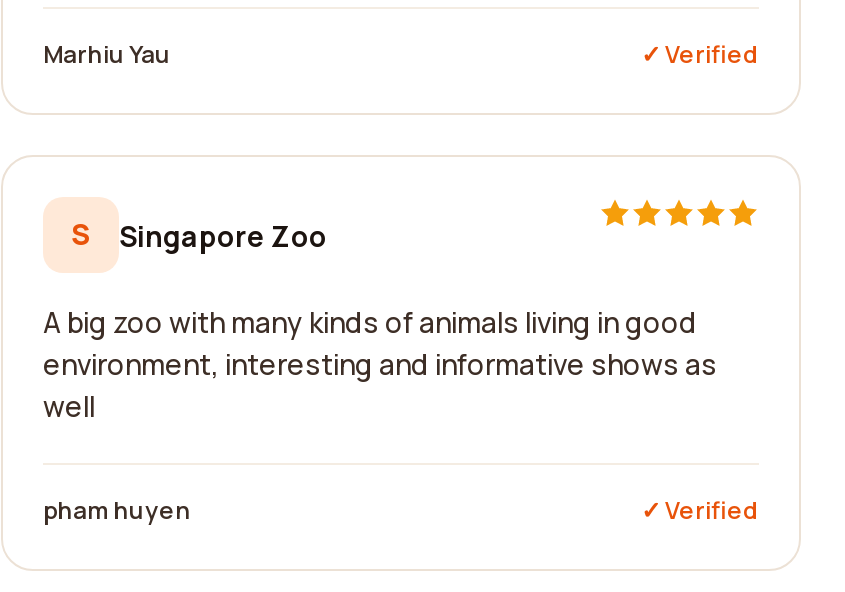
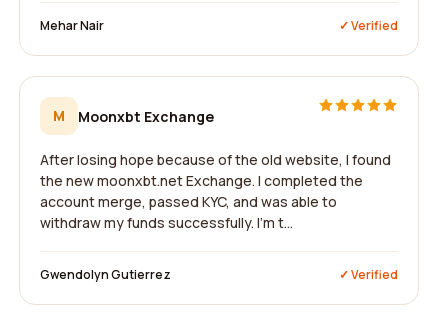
- Marhiu Yau
+ Mehar Nair

- S
- Singapore Zoo
+ M
+ Moonxbt Exchange

- A big zoo with many kinds of animals living in good
- environment, interesting and informative shows as
- well
+ After losing hope because of the old website, I found
+ the new moonxbt.net Exchange. I completed the
+ account merge, passed KYC, and was able to
+ withdraw my funds successfully. I'm t...

- pham huyen
+ Gwendolyn Gutierrez
